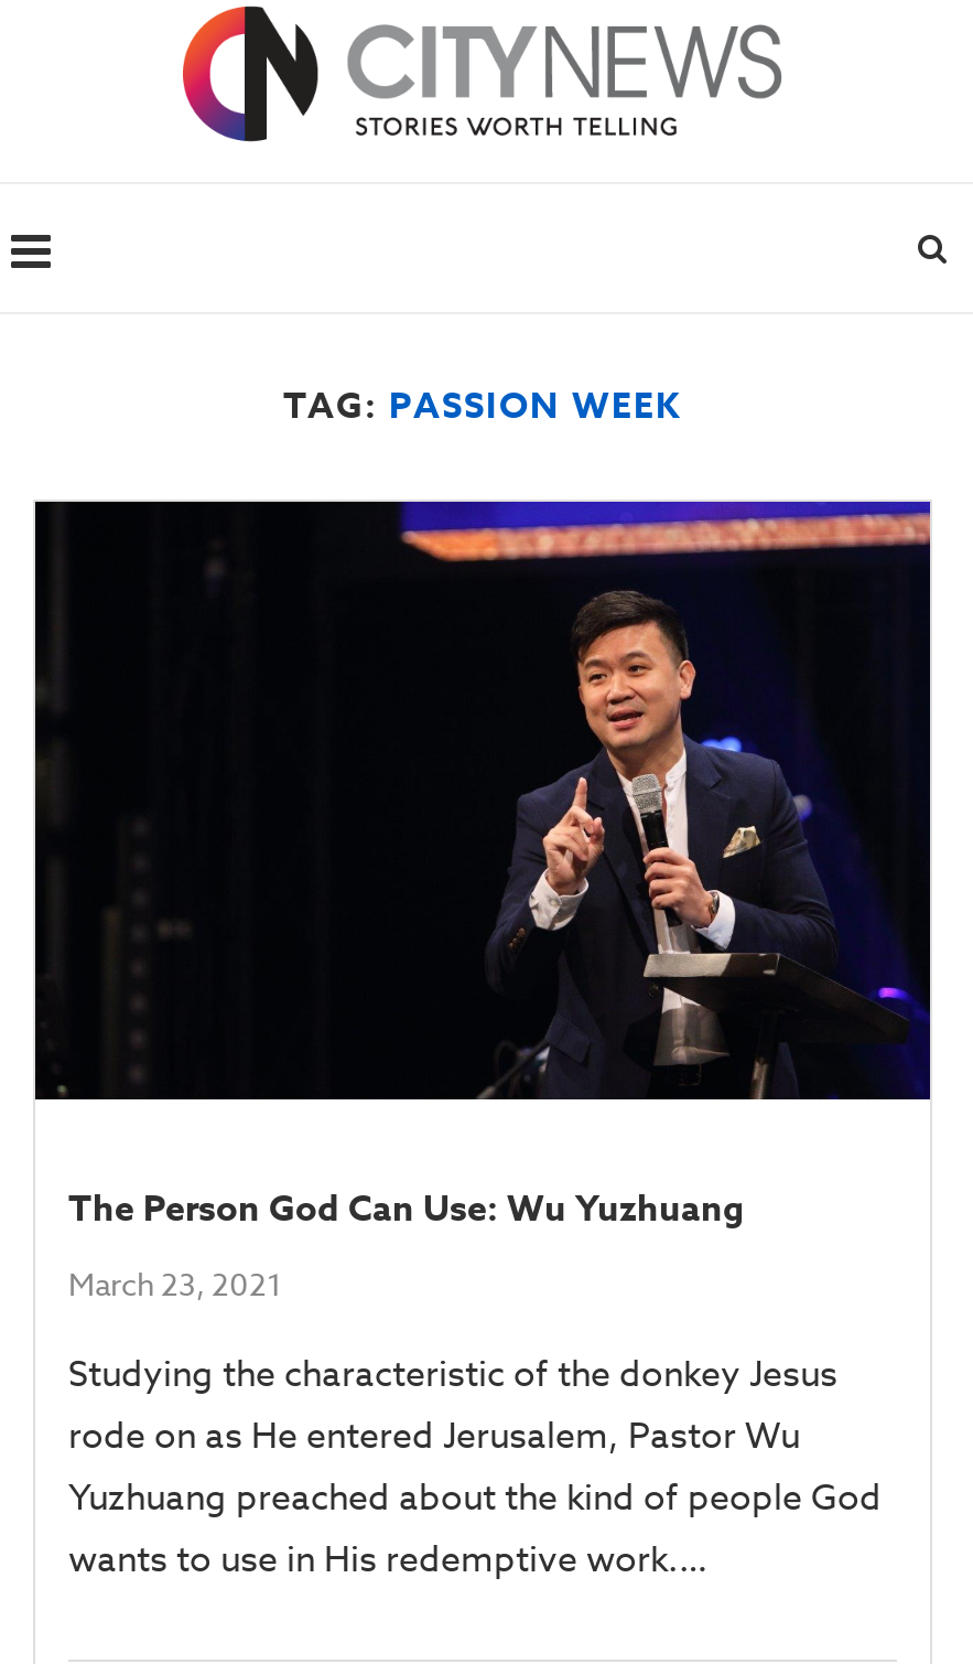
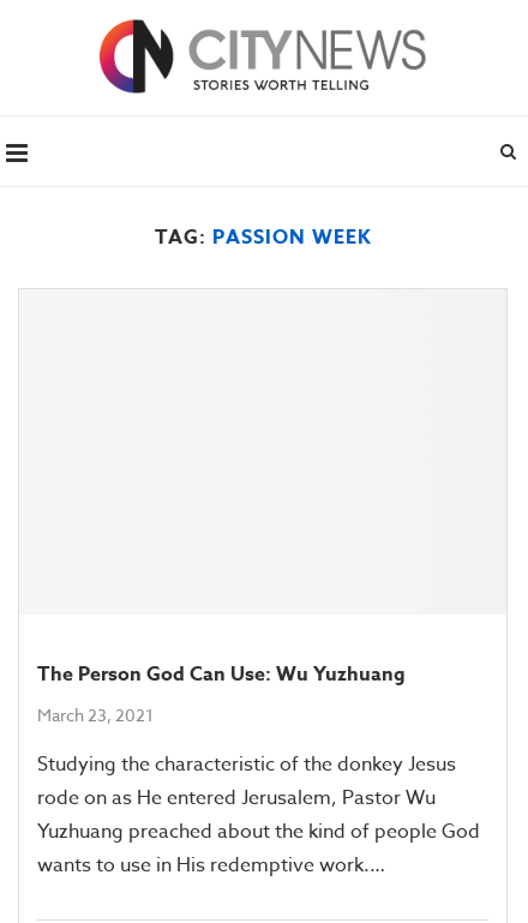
- [image]
